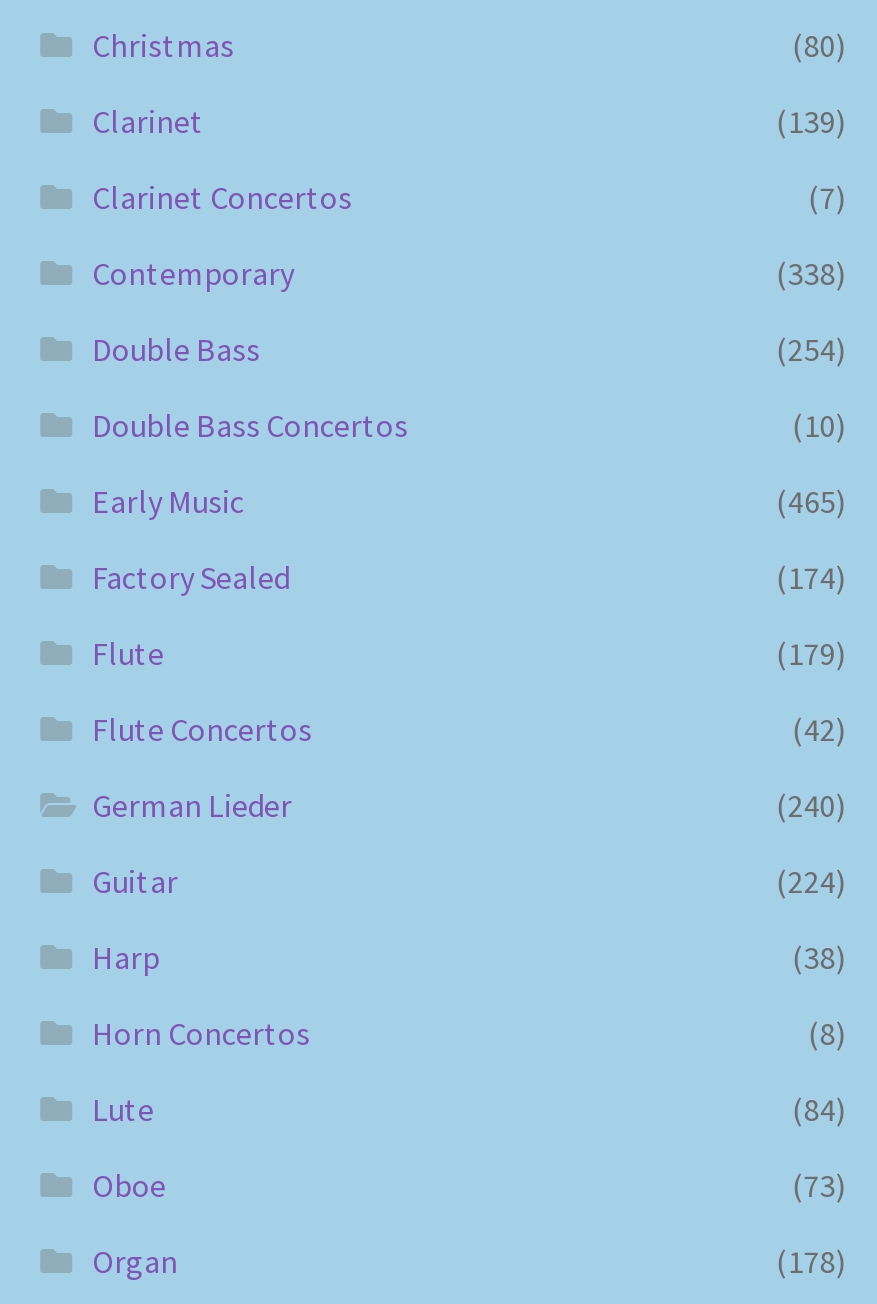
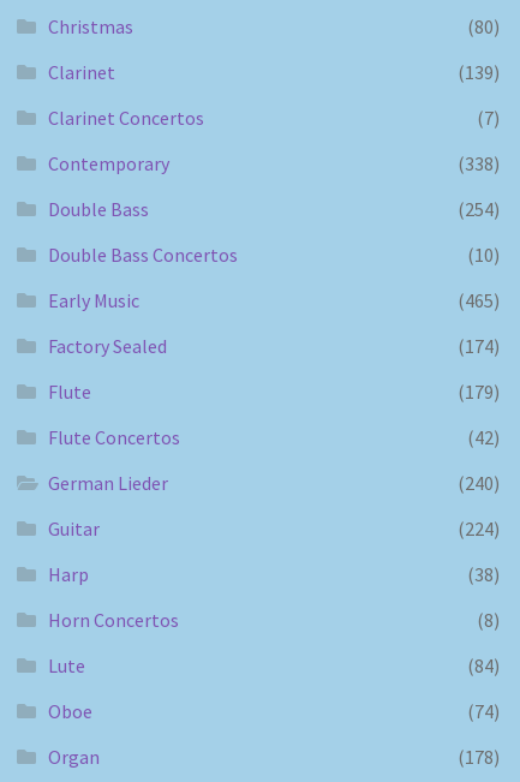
- (73)
+ (74)
